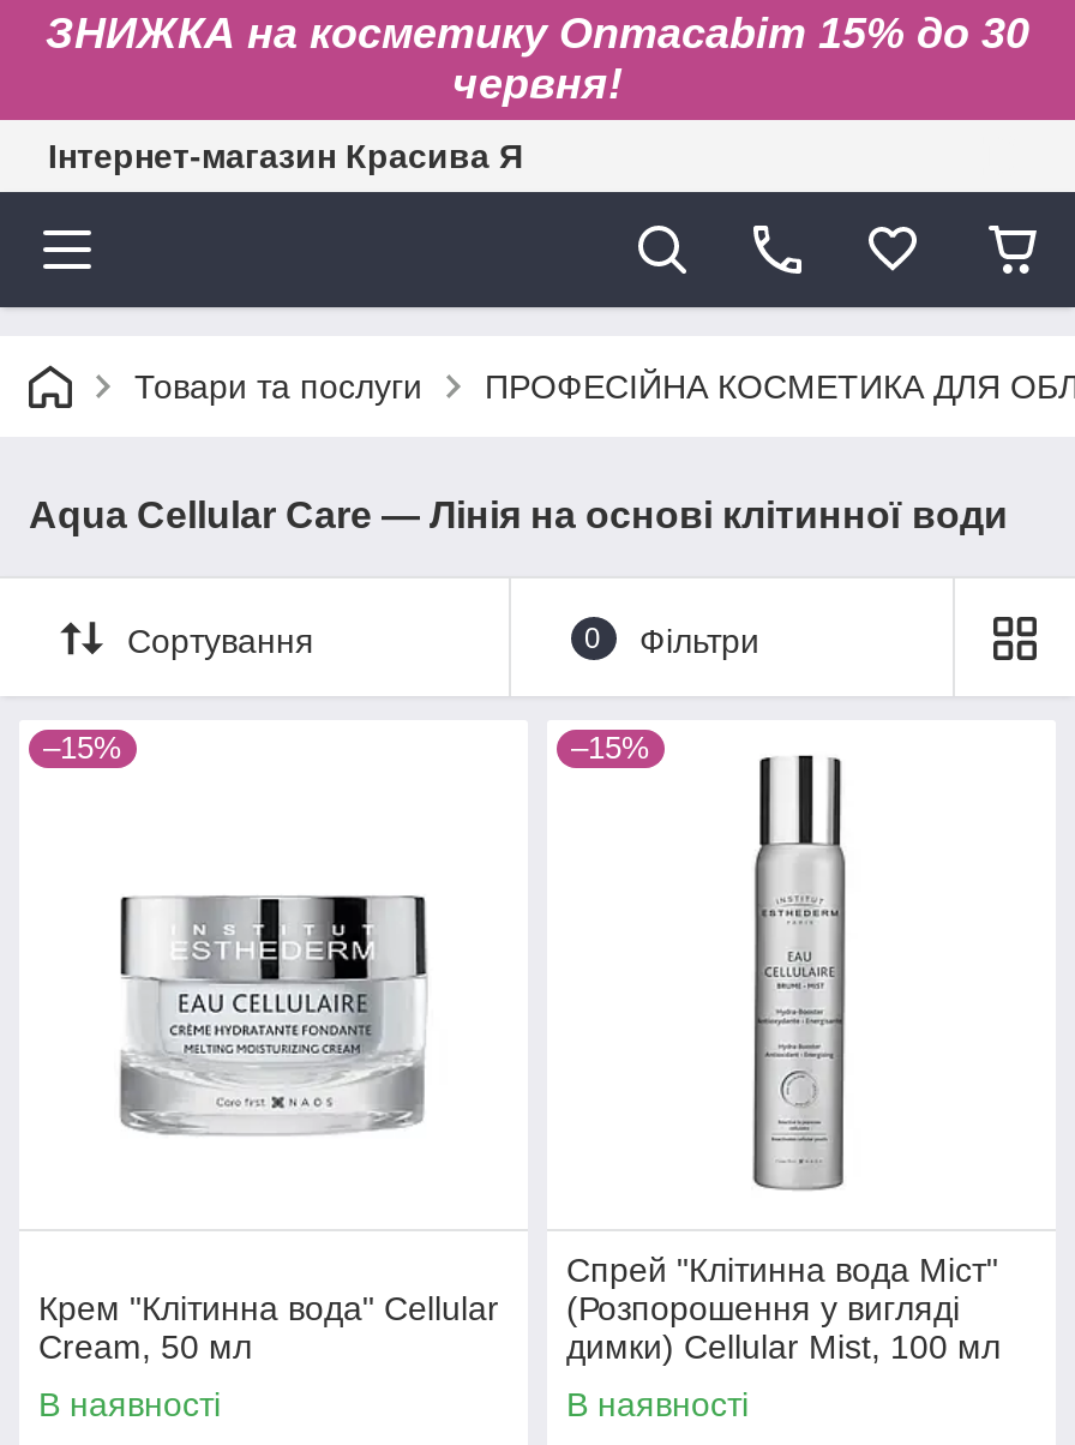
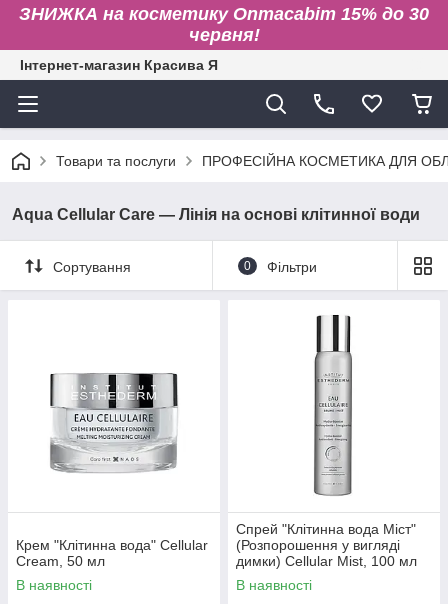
- –15%

- –15%
